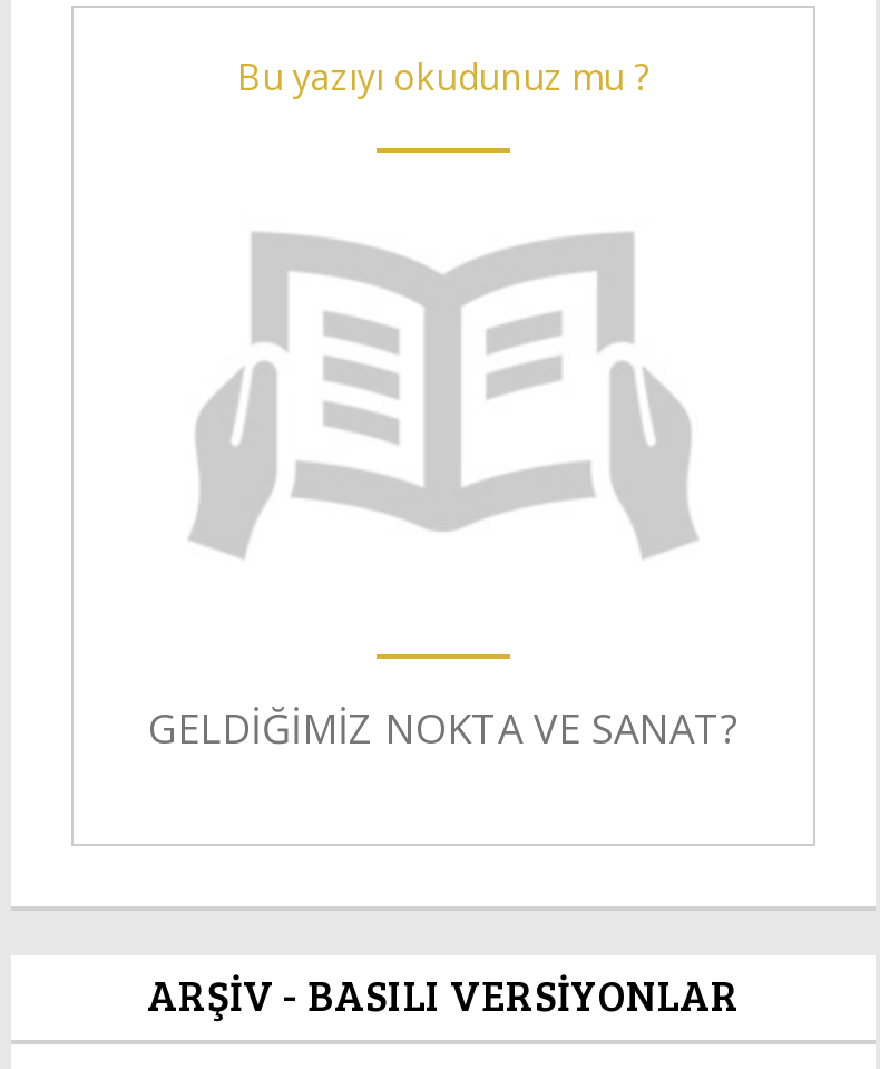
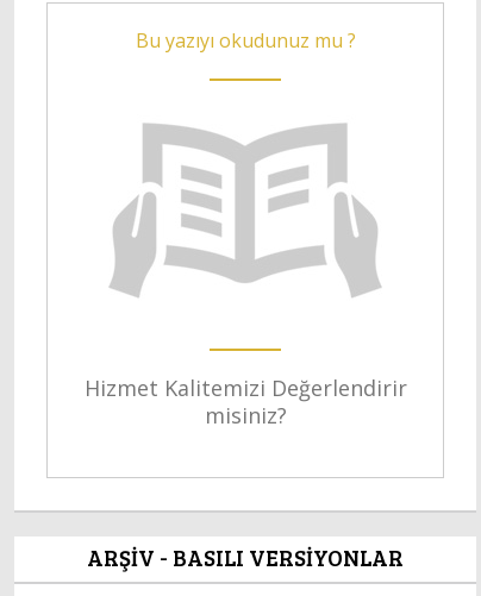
- GELDİĞİMİZ NOKTA VE SANAT?
+ Hizmet Kalitemizi Değerlendirir
+ misiniz?
